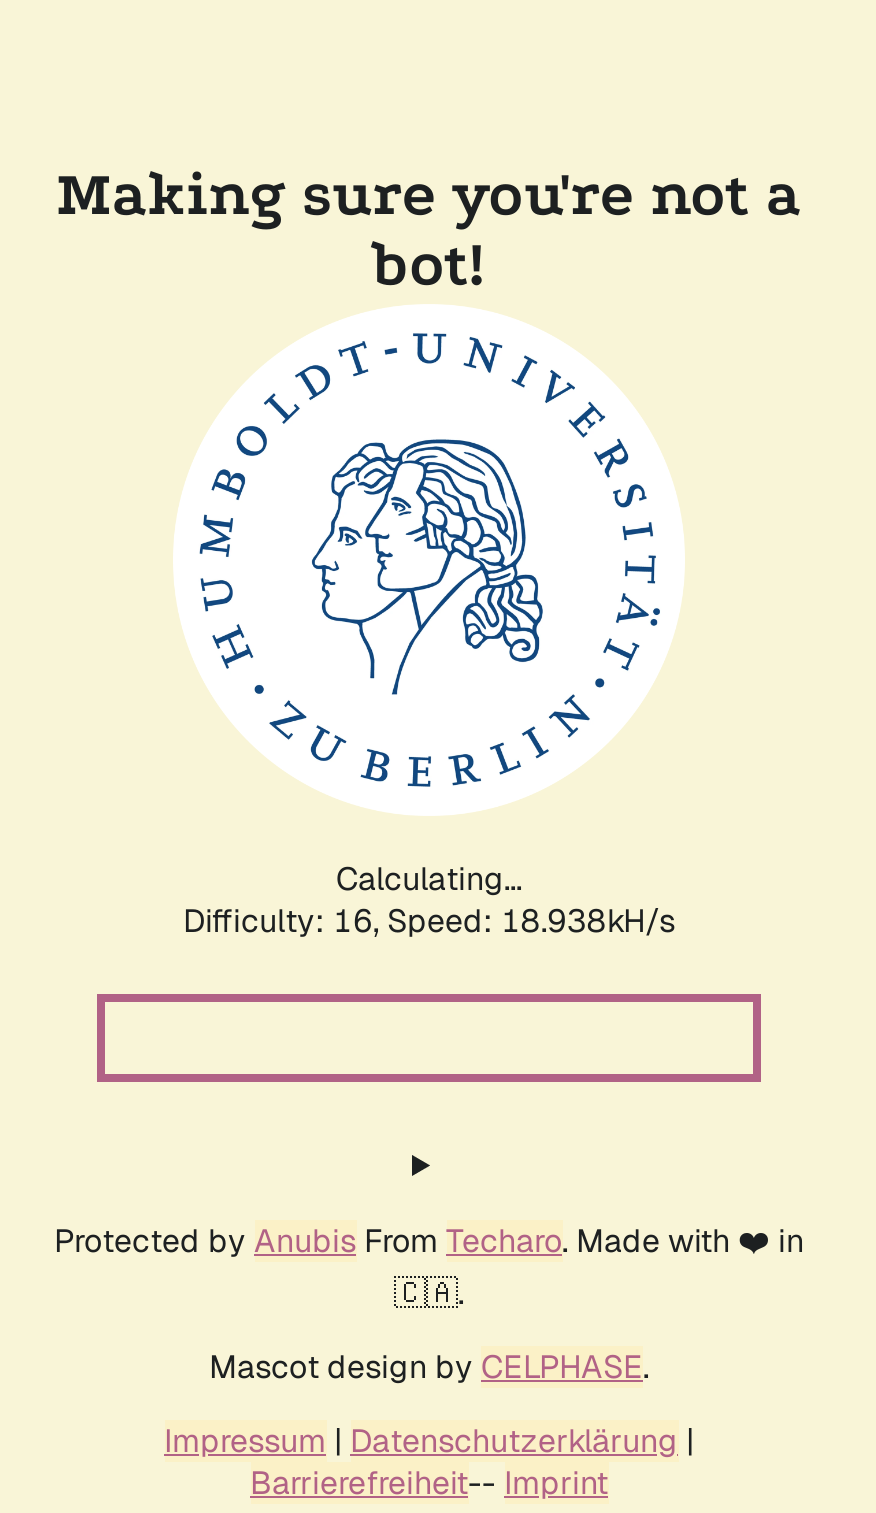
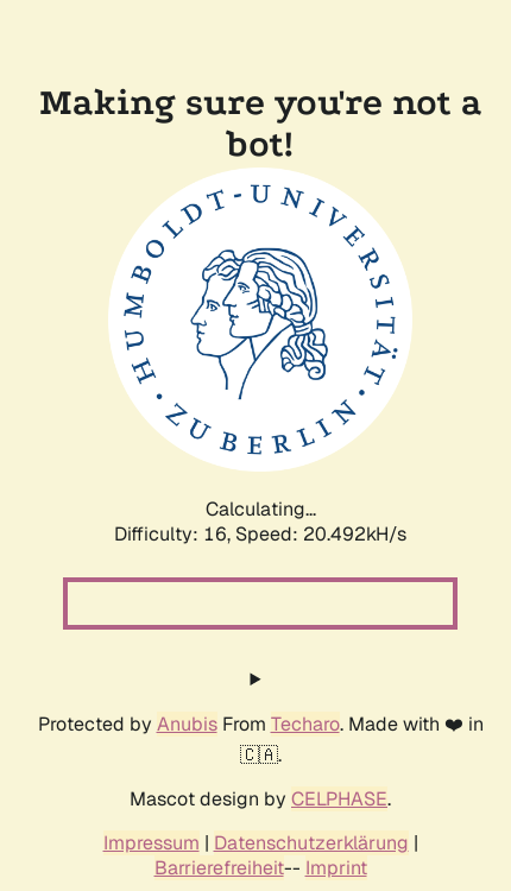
- Difficulty: 16, Speed: 18.938kH/s
+ Difficulty: 16, Speed: 20.492kH/s
